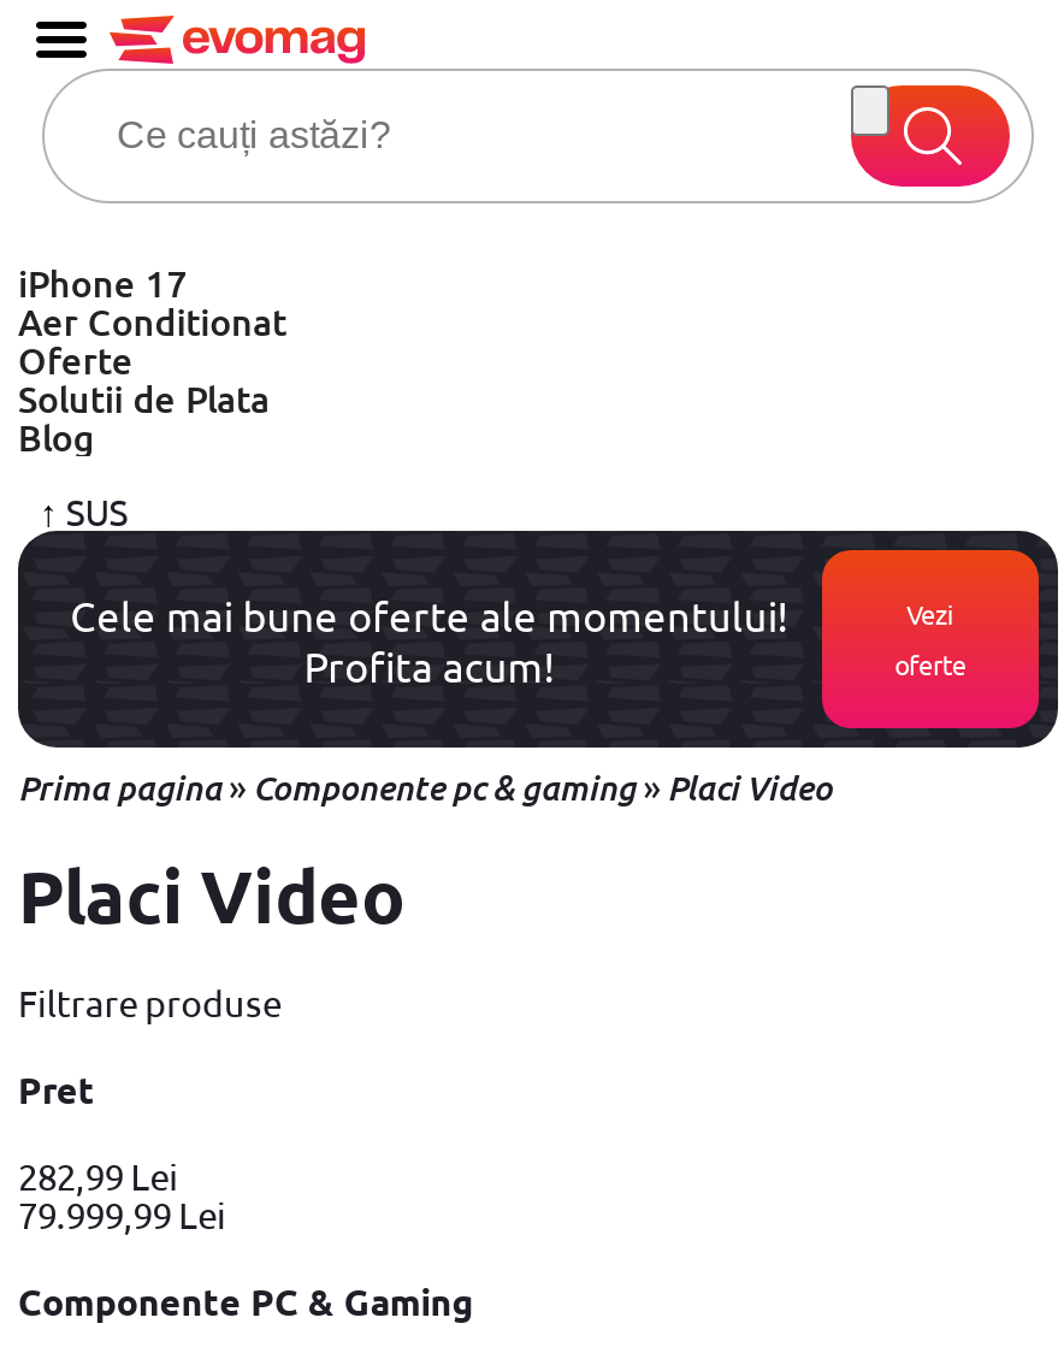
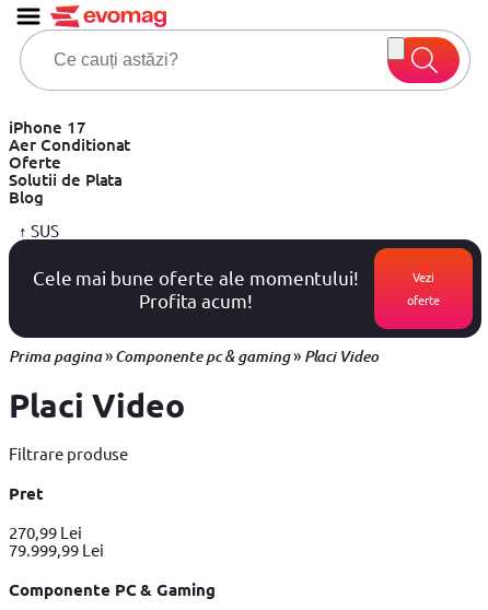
- 282,99 Lei
+ 270,99 Lei
